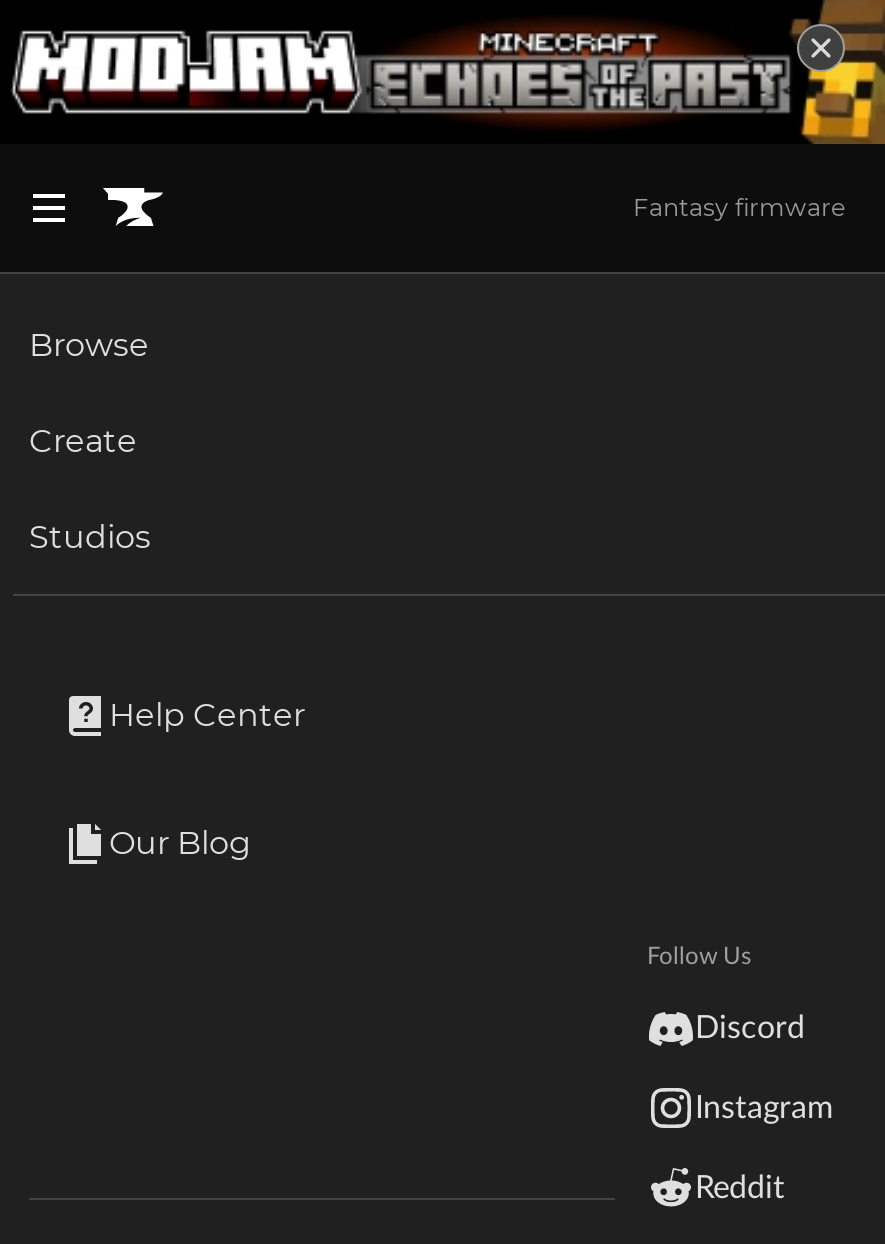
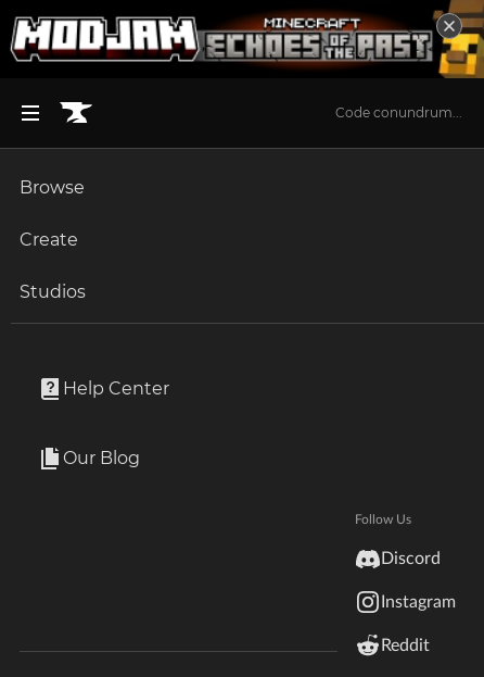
- Fantasy firmware
+ Code conundrum...
